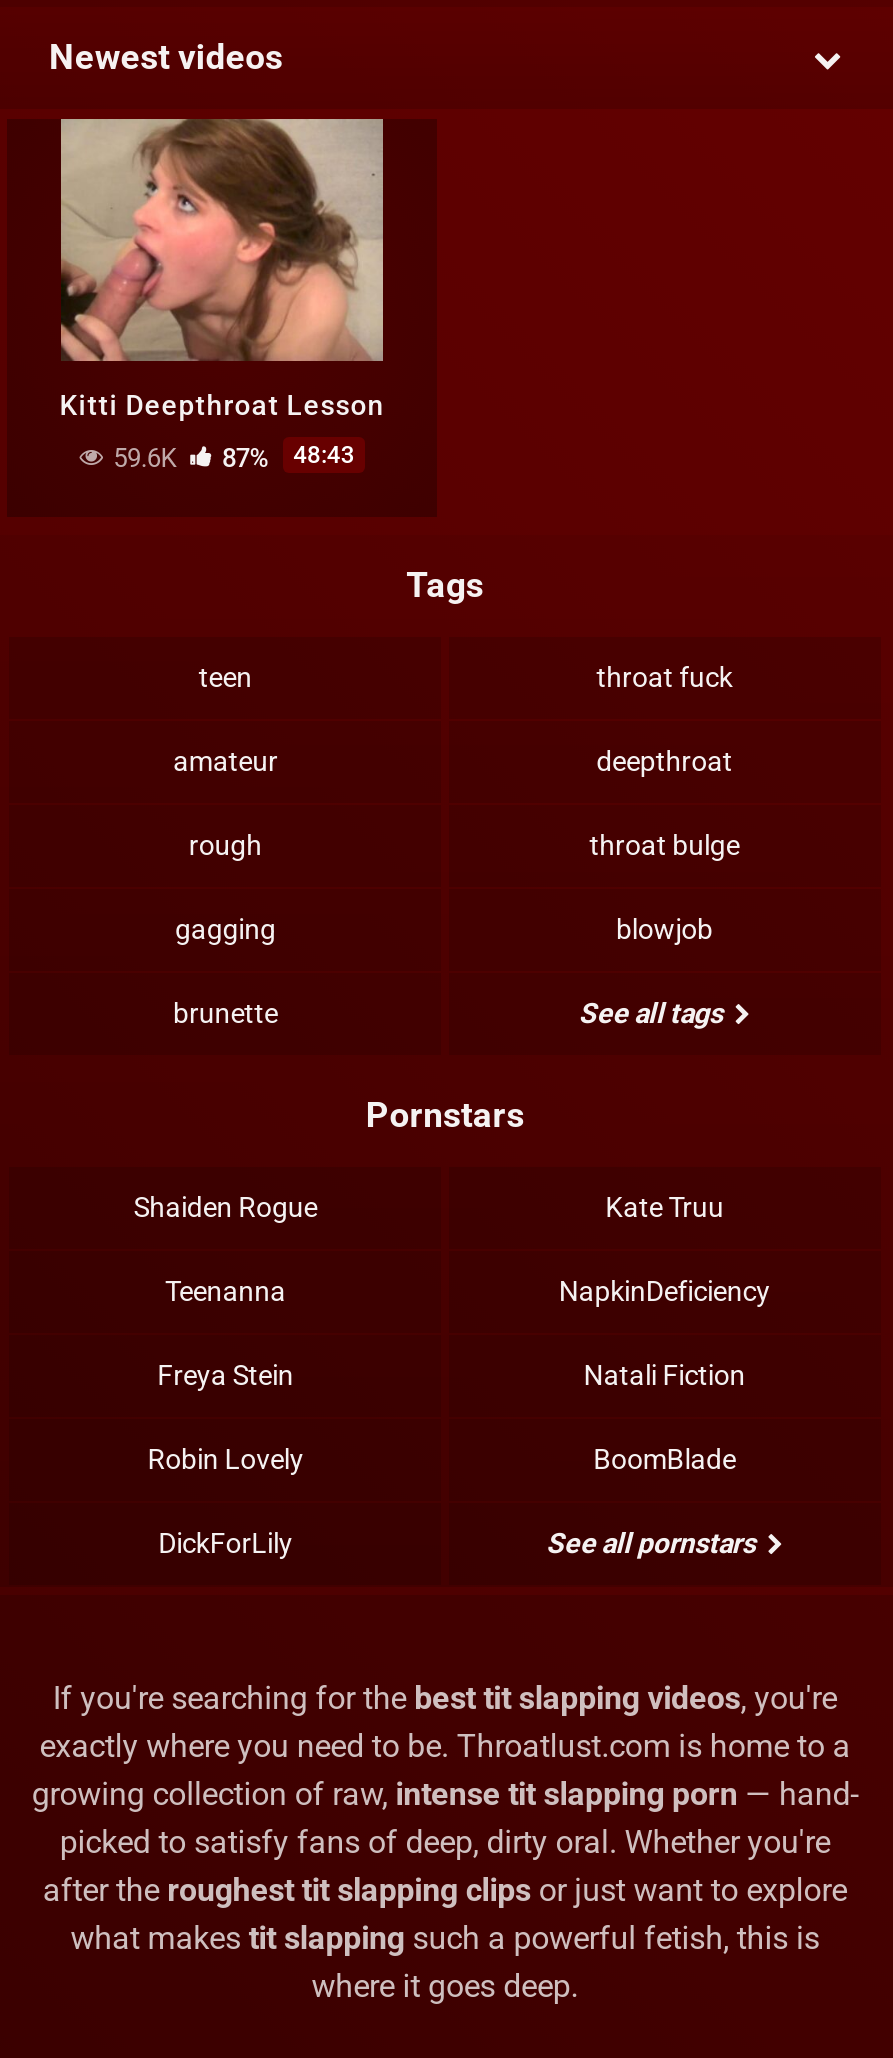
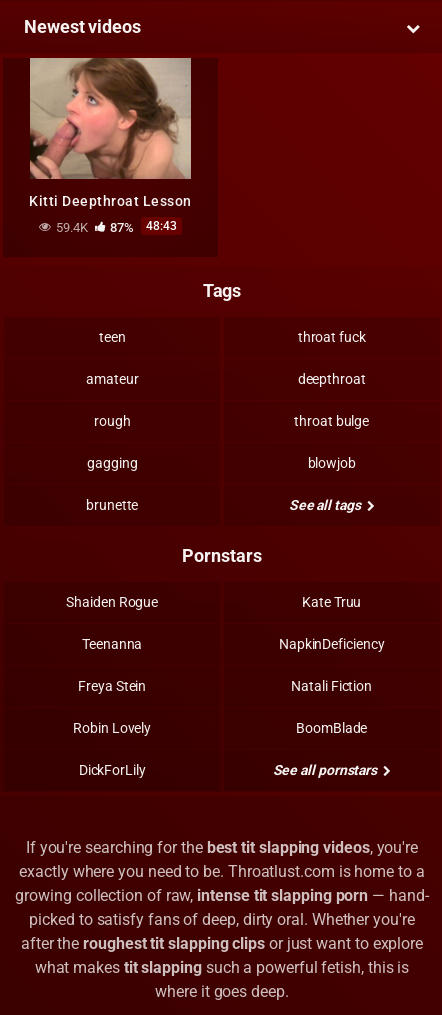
- 59.6K 87% 48:43
+ 59.4K 87% 48:43
